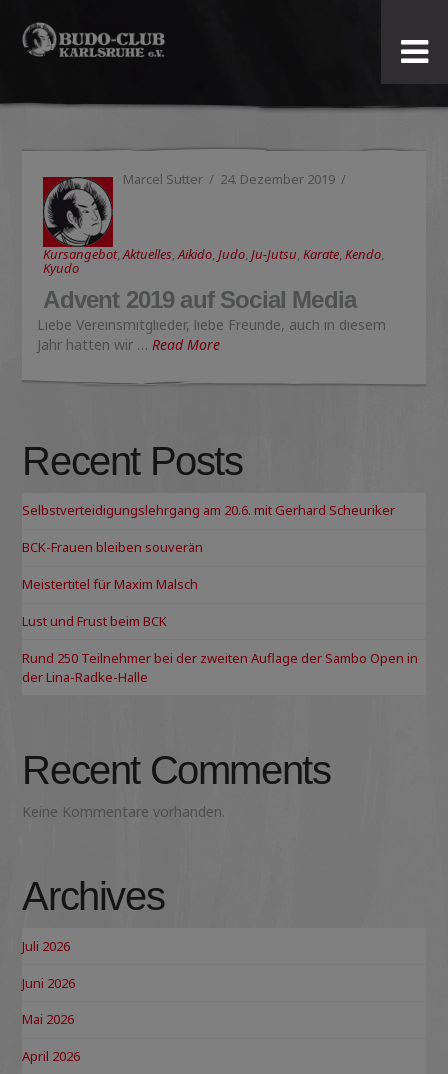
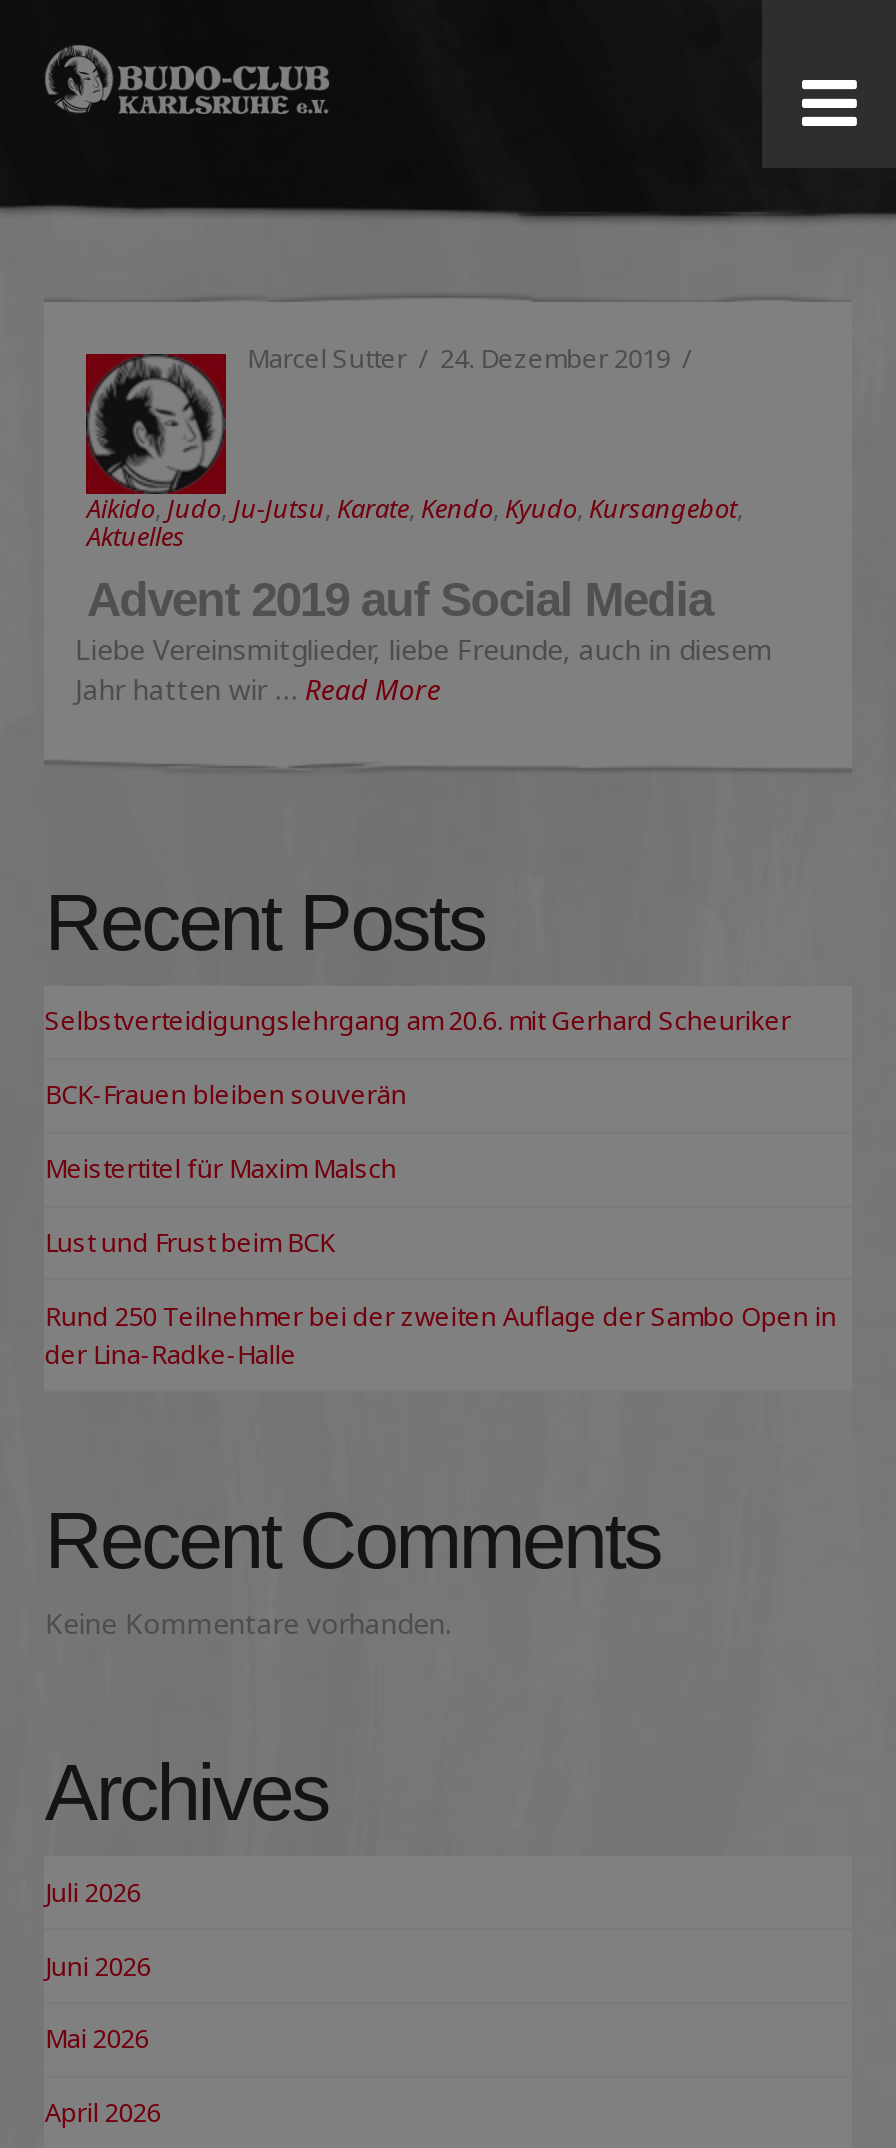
- Kursangebot,Aktuelles, Aikido, Judo, Ju-Jutsu, Karate, Kendo,
- Kyudo
+ Aikido,Judo, Ju-Jutsu, Karate, Kendo, Kyudo, Kursangebot,
+ Aktuelles
